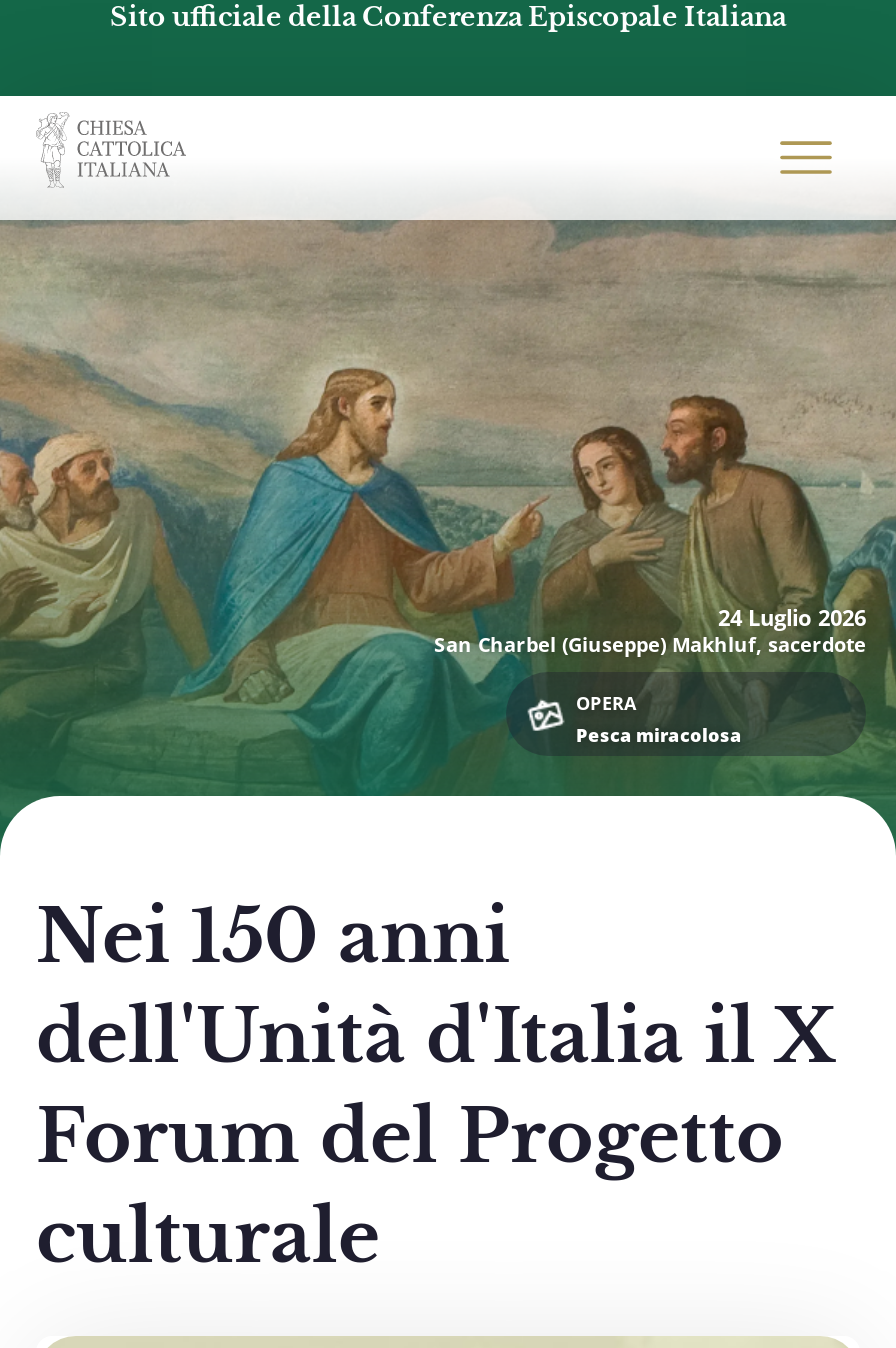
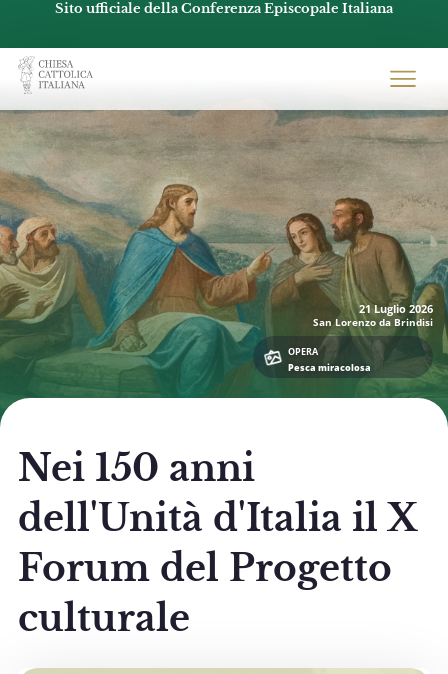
- 24 Luglio 2026
- San Charbel (Giuseppe) Makhluf, sacerdote
+ 21 Luglio 2026
+ San Lorenzo da Brindisi
